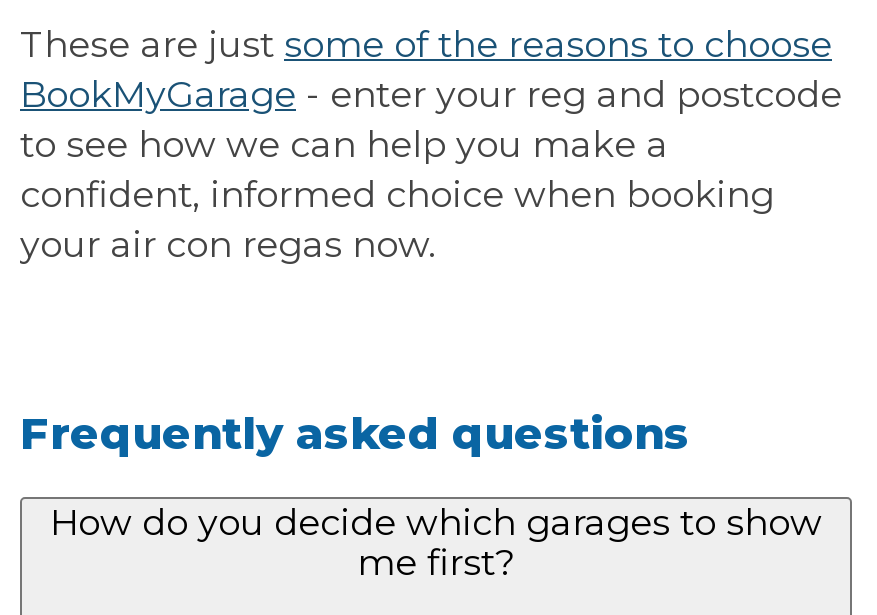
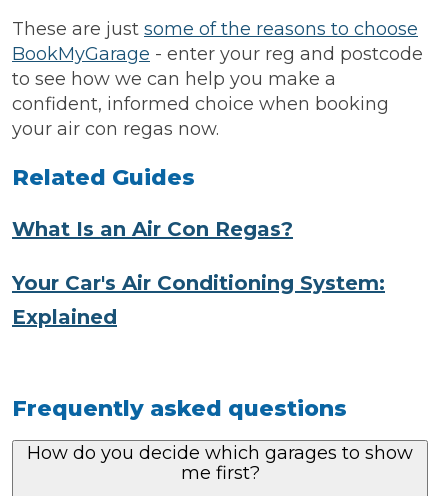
+ Related Guides
+ What Is an Air Con Regas?
+ Your Car's Air Conditioning System:
+ Explained
